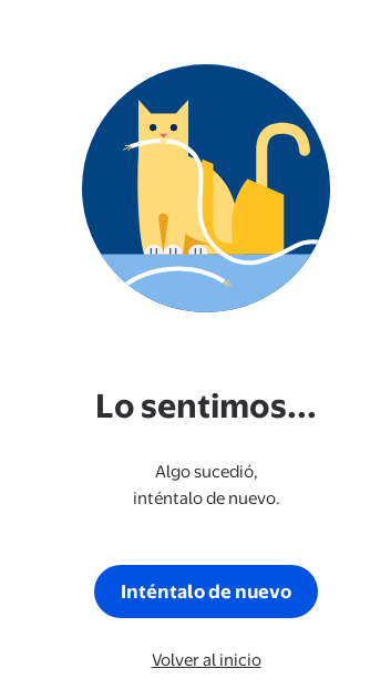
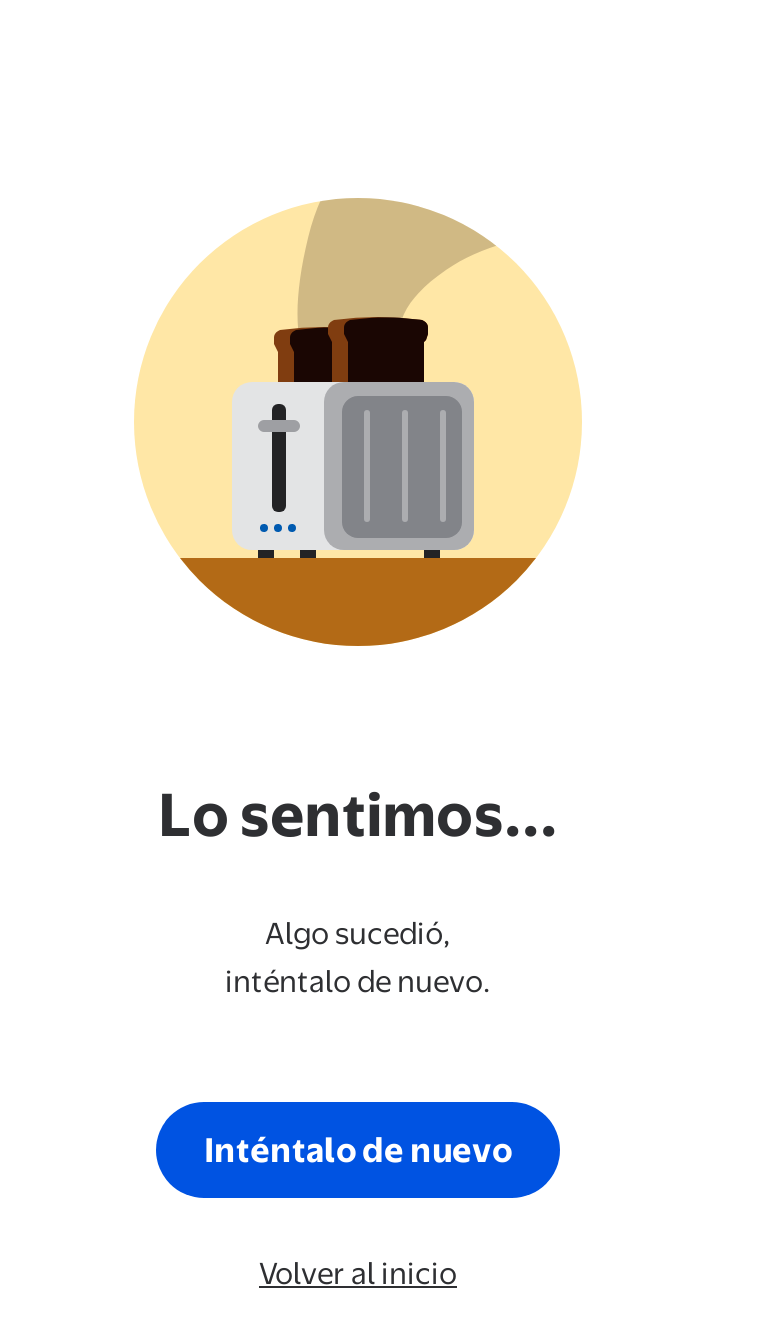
- [image]
+ [image]
